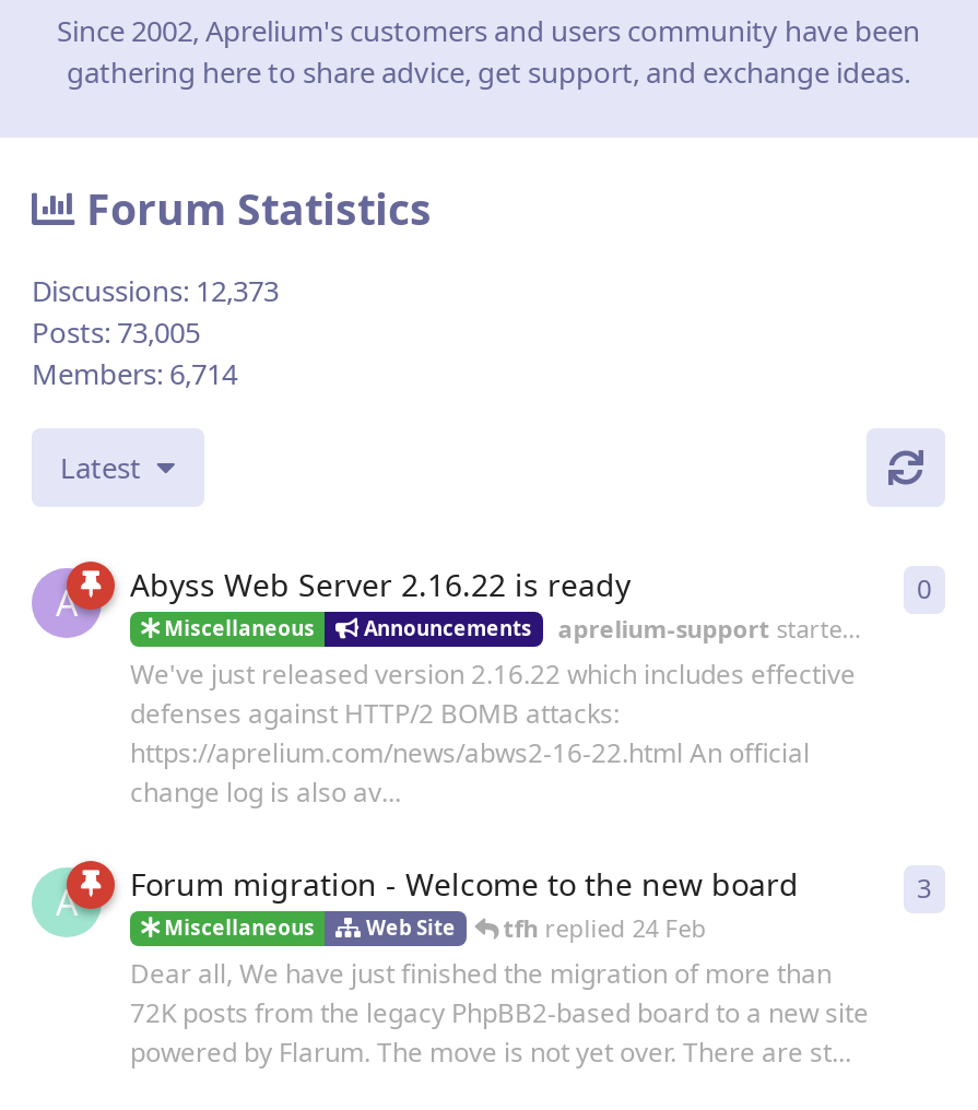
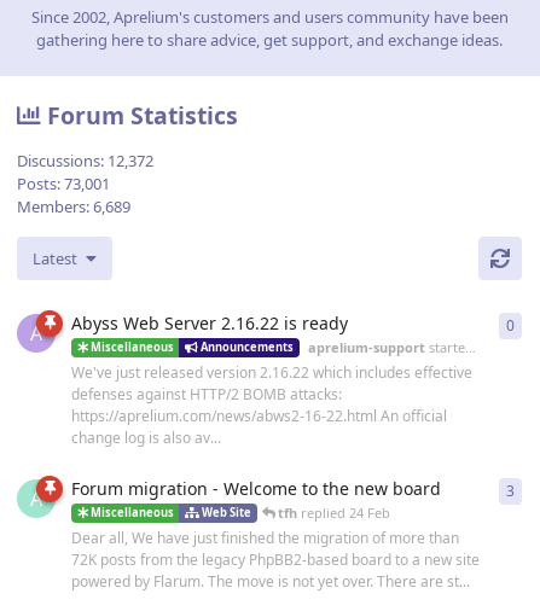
- Discussions: 12,373
+ Discussions: 12,372

- Posts: 73,005
+ Posts: 73,001

- Members: 6,714
+ Members: 6,689
